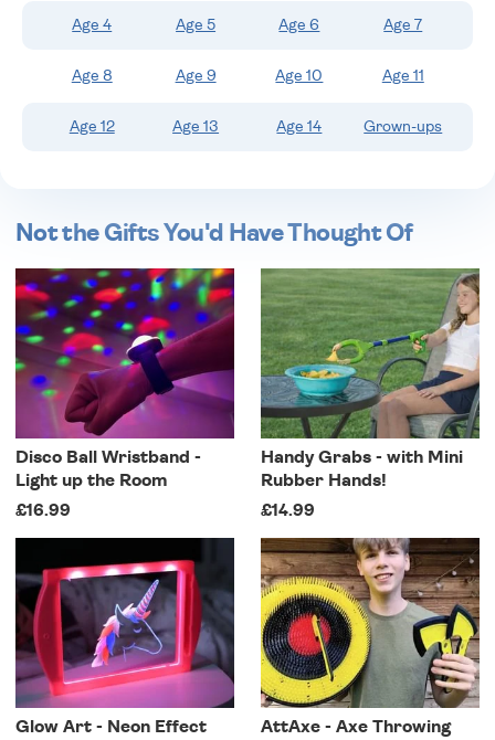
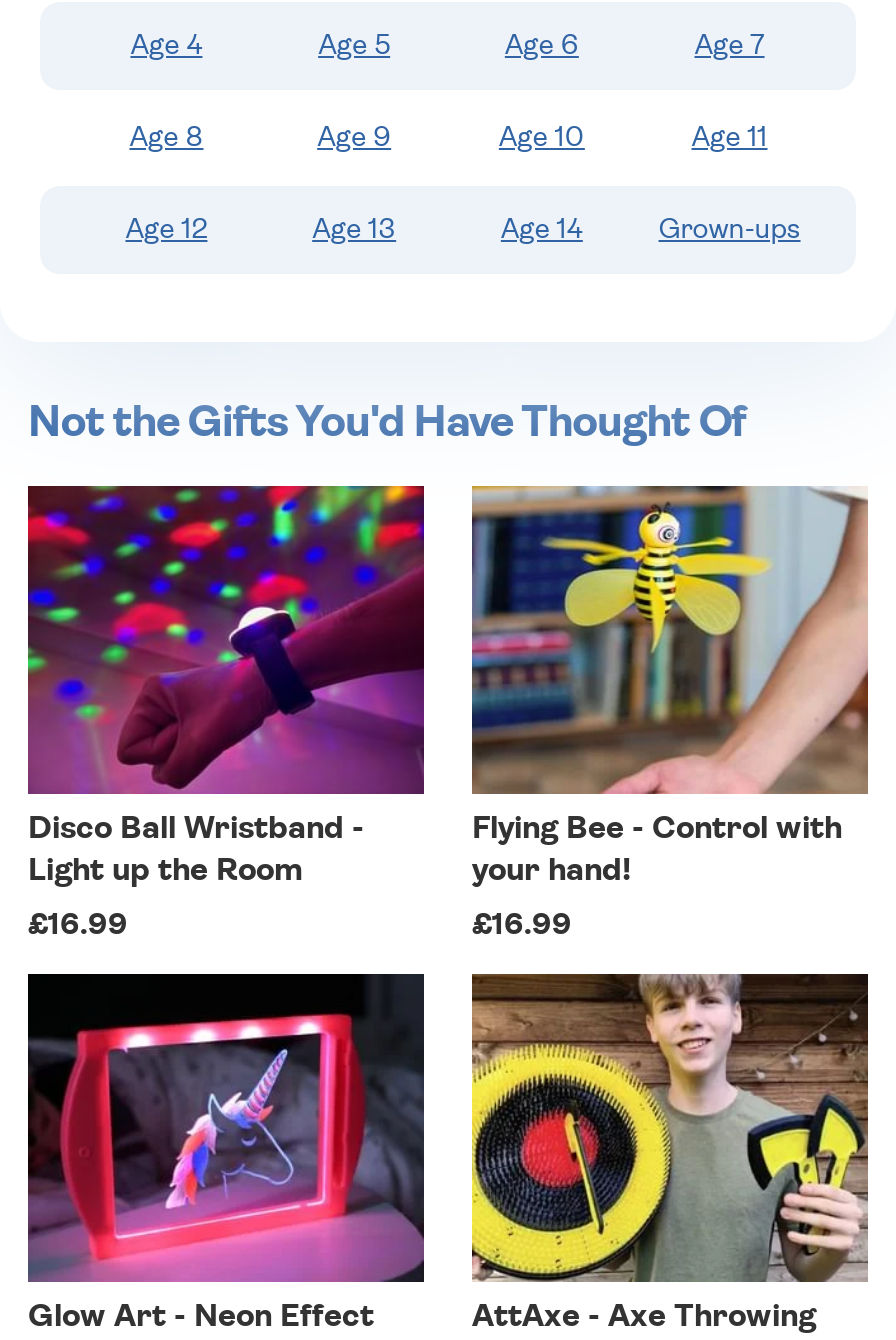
- [image]
- Handy Grabs - with Mini
- Rubber Hands!
+ [image]
+ Flying Bee - Control with
+ your hand!

- £14.99
+ £16.99
